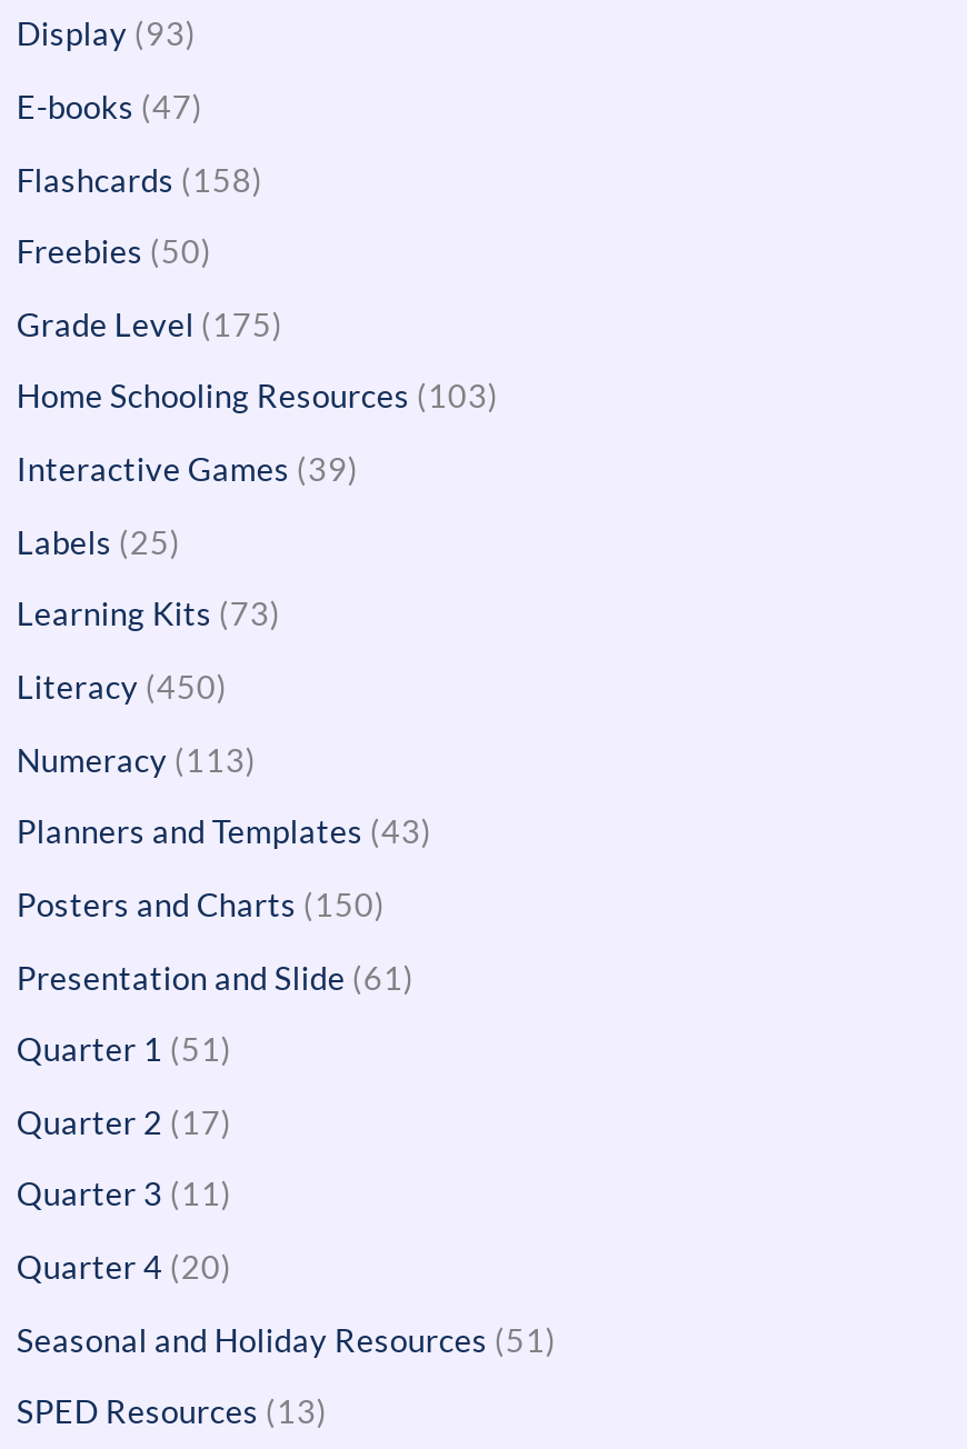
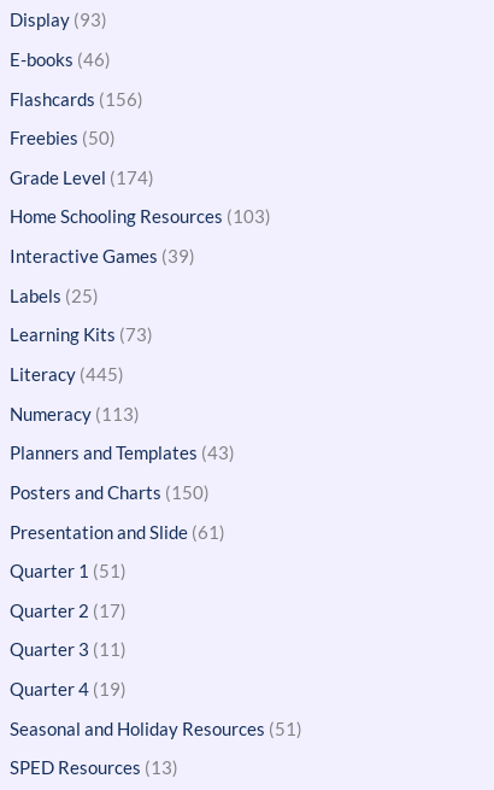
- E-books (47)
+ E-books (46)

- Flashcards (158)
+ Flashcards (156)

- Grade Level (175)
+ Grade Level (174)

- Literacy (450)
+ Literacy (445)

- Quarter 4 (20)
+ Quarter 4 (19)
